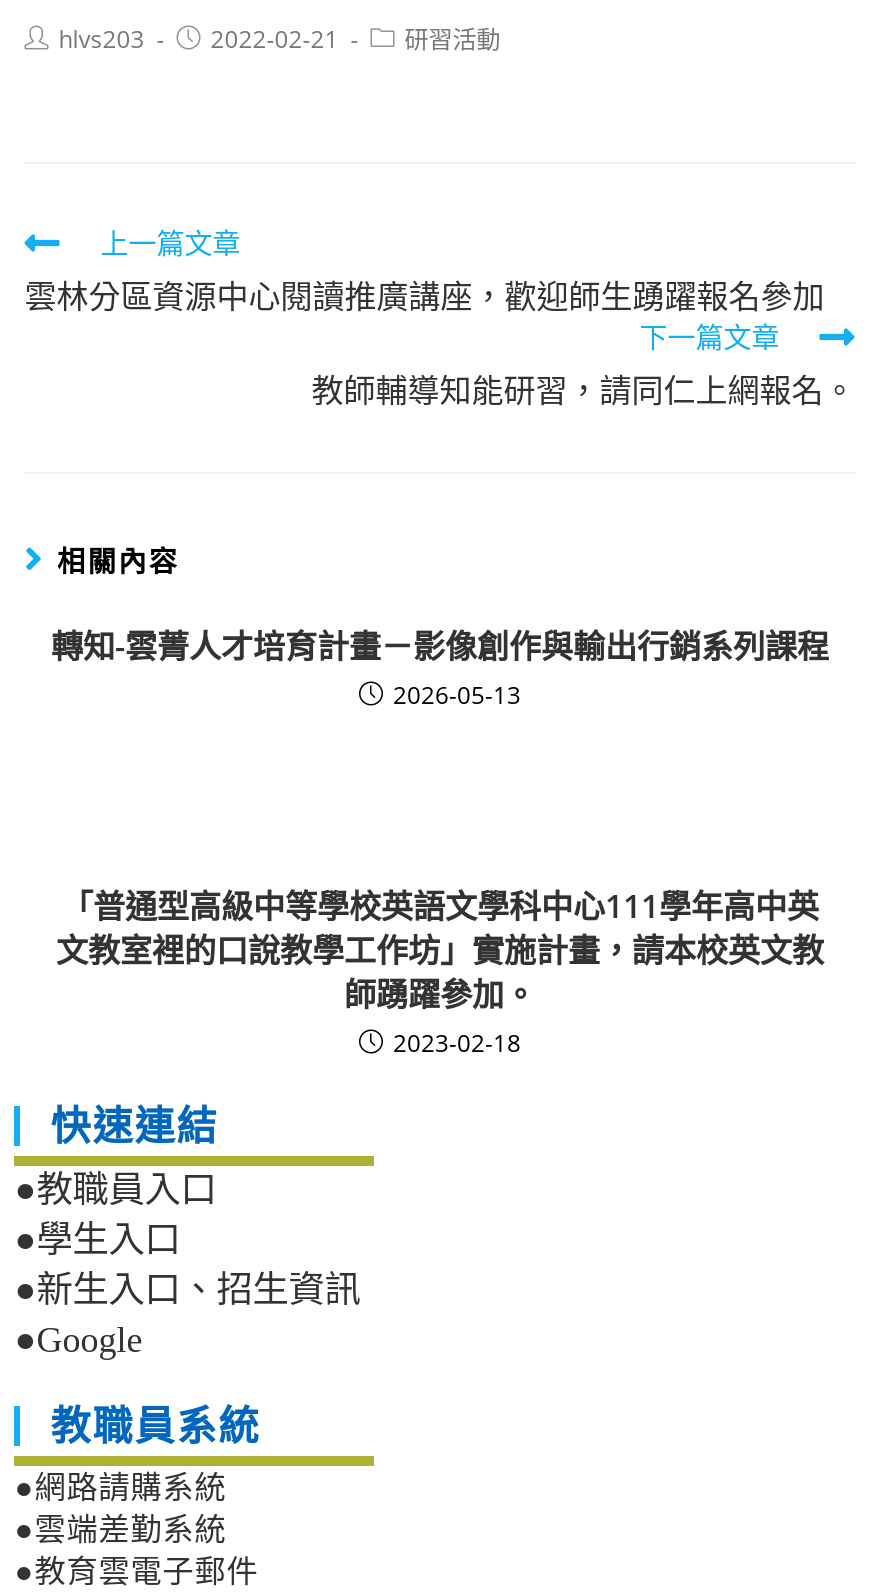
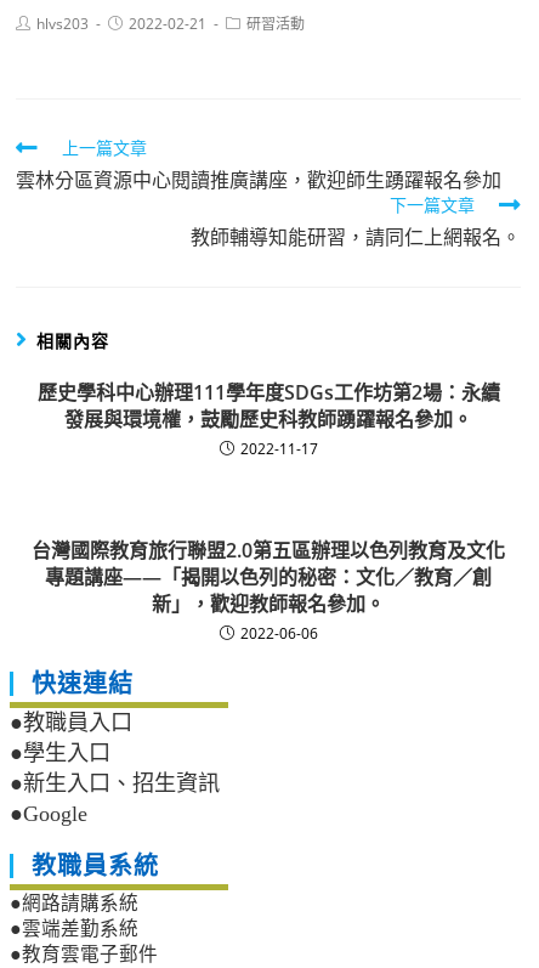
- 轉知-雲菁人才培育計畫－影像創作與輸出行銷系列課程
- 2026-05-13
+ 歷史學科中心辦理111學年度SDGs工作坊第2場：永續
+ 發展與環境權，鼓勵歷史科教師踴躍報名參加。
+ 2022-11-17

- 「普通型高級中等學校英語文學科中心111學年高中英
- 文教室裡的口說教學工作坊」實施計畫，請本校英文教
- 師踴躍參加。
- 2023-02-18
+ 台灣國際教育旅行聯盟2.0第五區辦理以色列教育及文化
+ 專題講座——「揭開以色列的秘密：文化／教育／創
+ 新」，歡迎教師報名參加。
+ 2022-06-06
